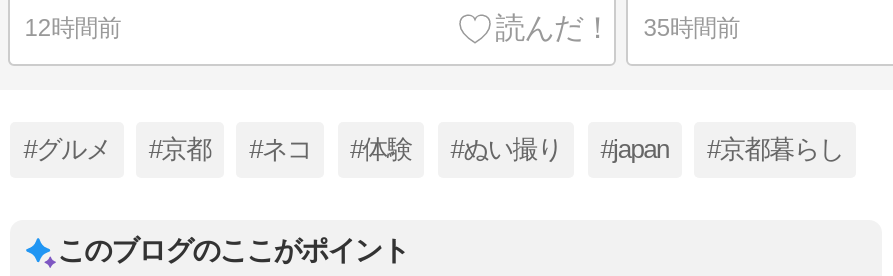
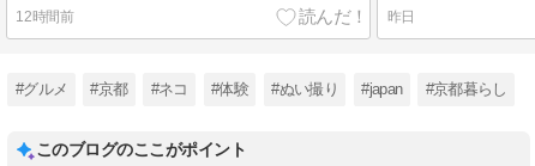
- 35時間前
+ 昨日
